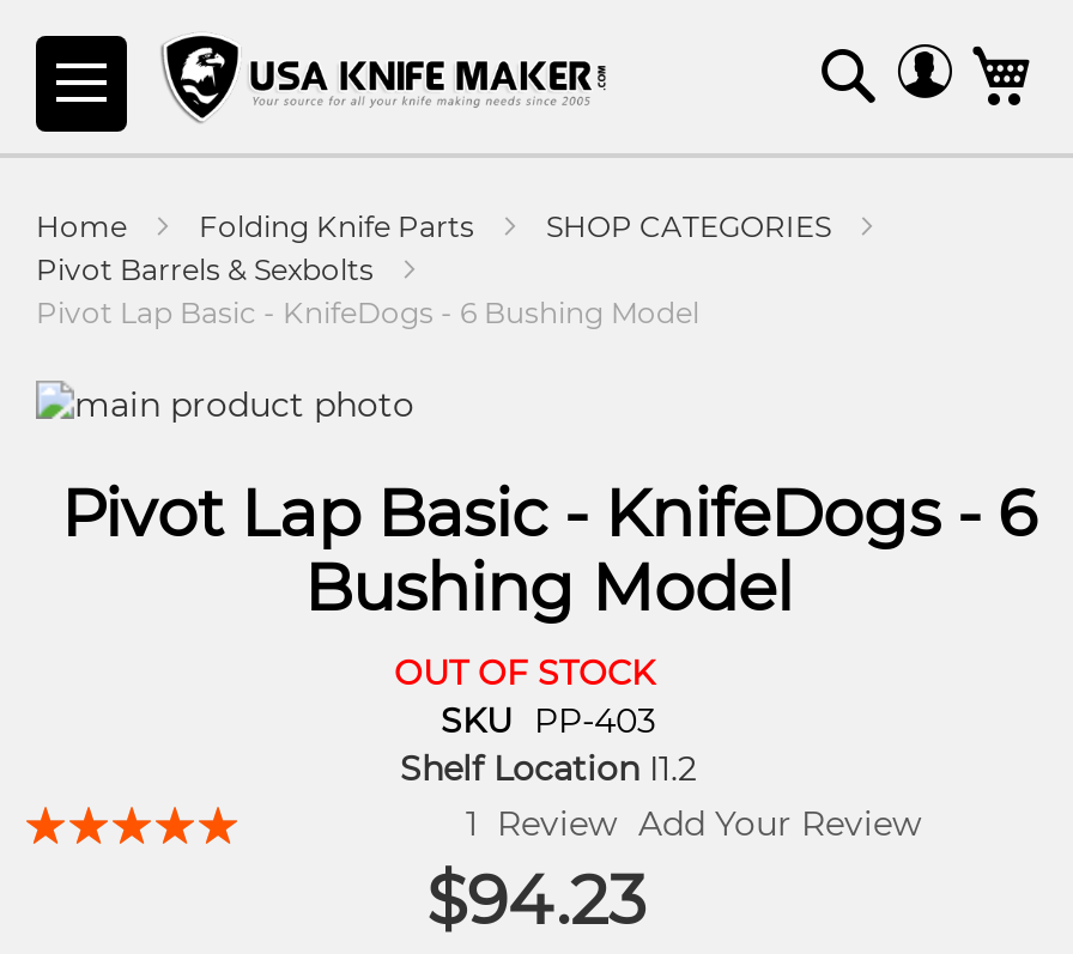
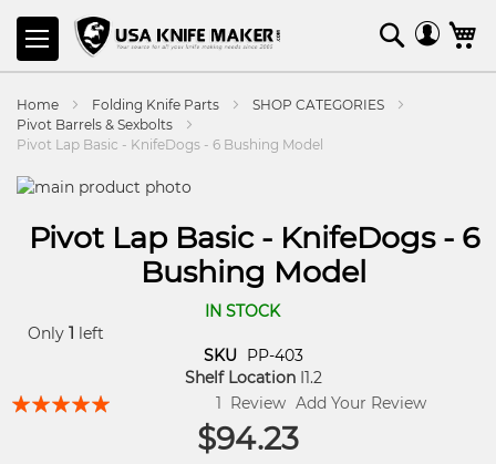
- OUT OF STOCK
+ IN STOCK
+ Only 1 left
